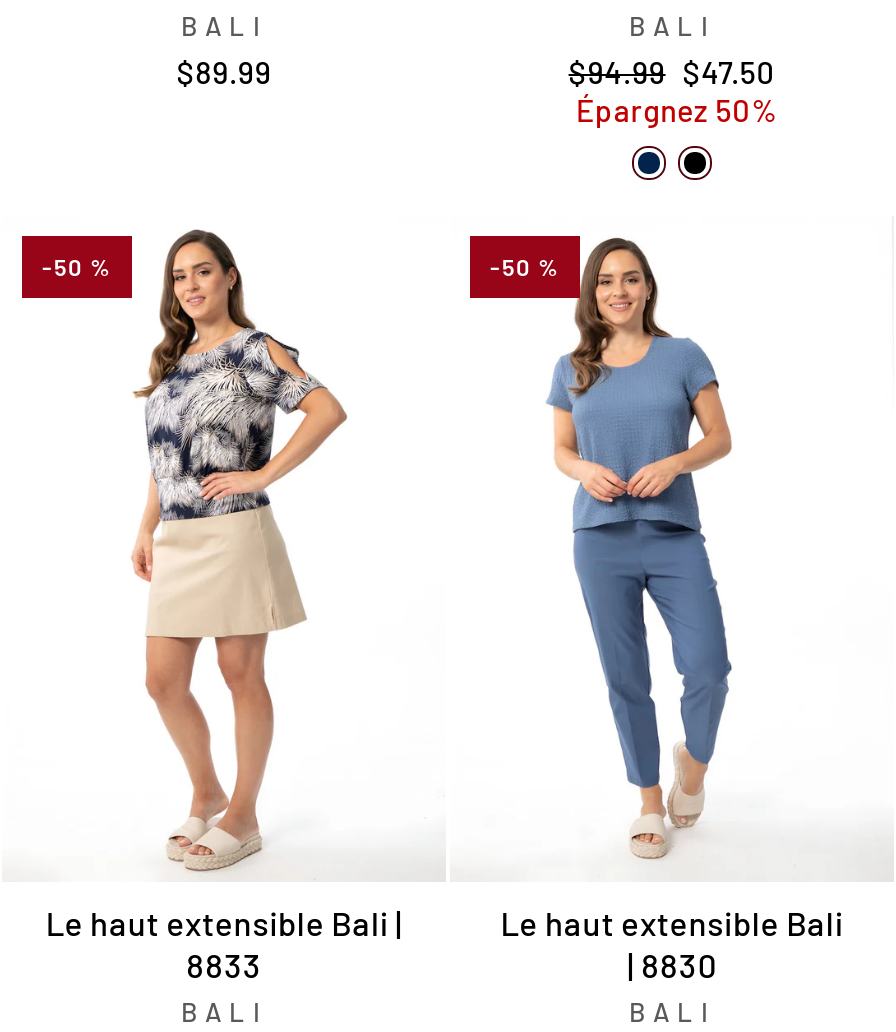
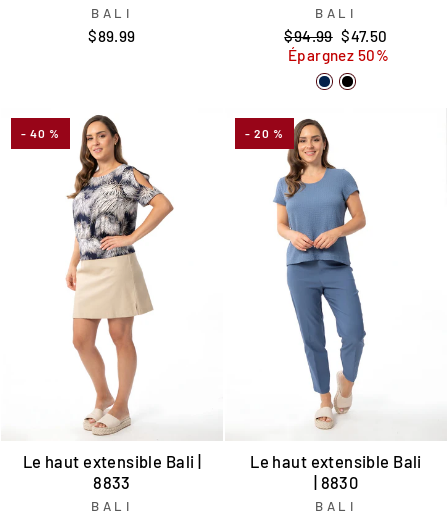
- -50 %
+ - 40 %

- -50 %
+ - 20 %
